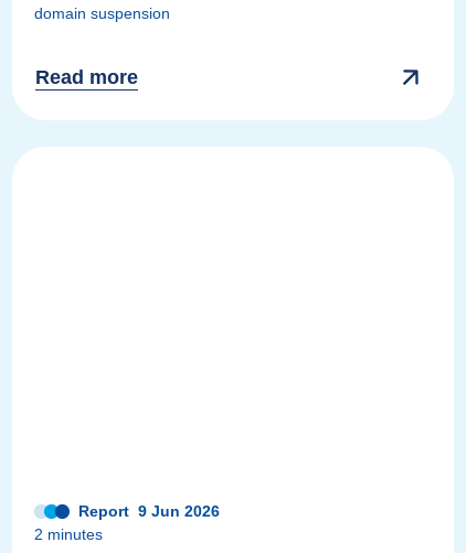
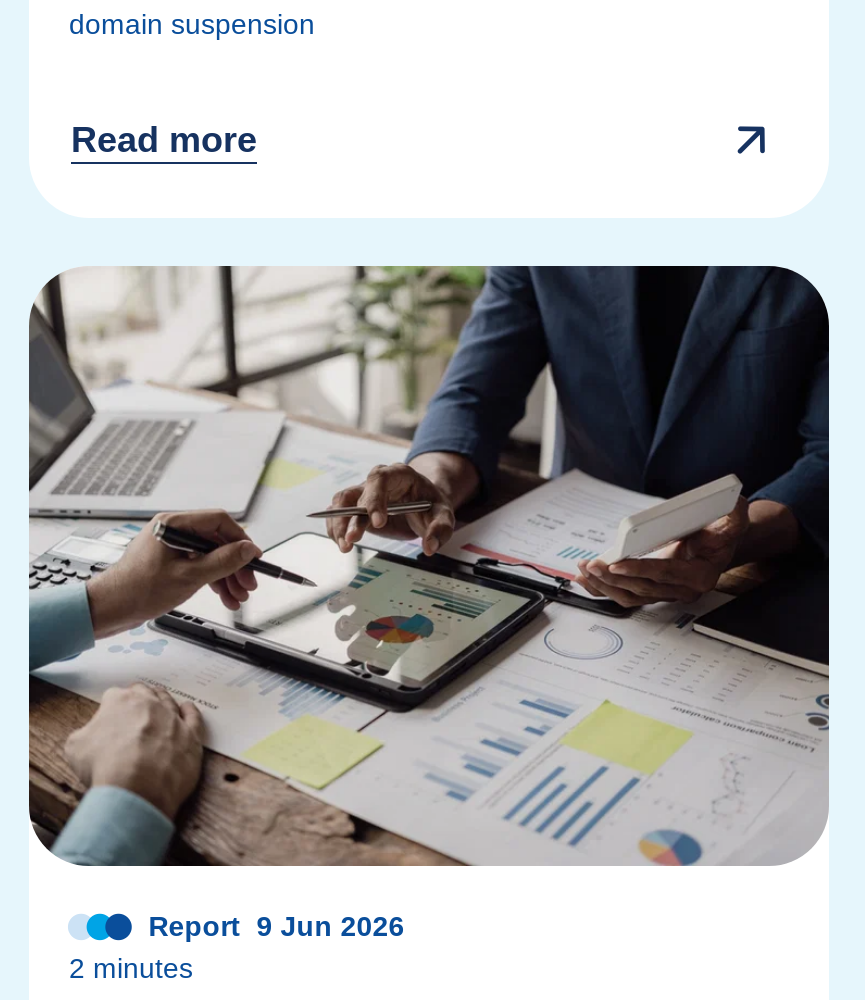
+ [image]
